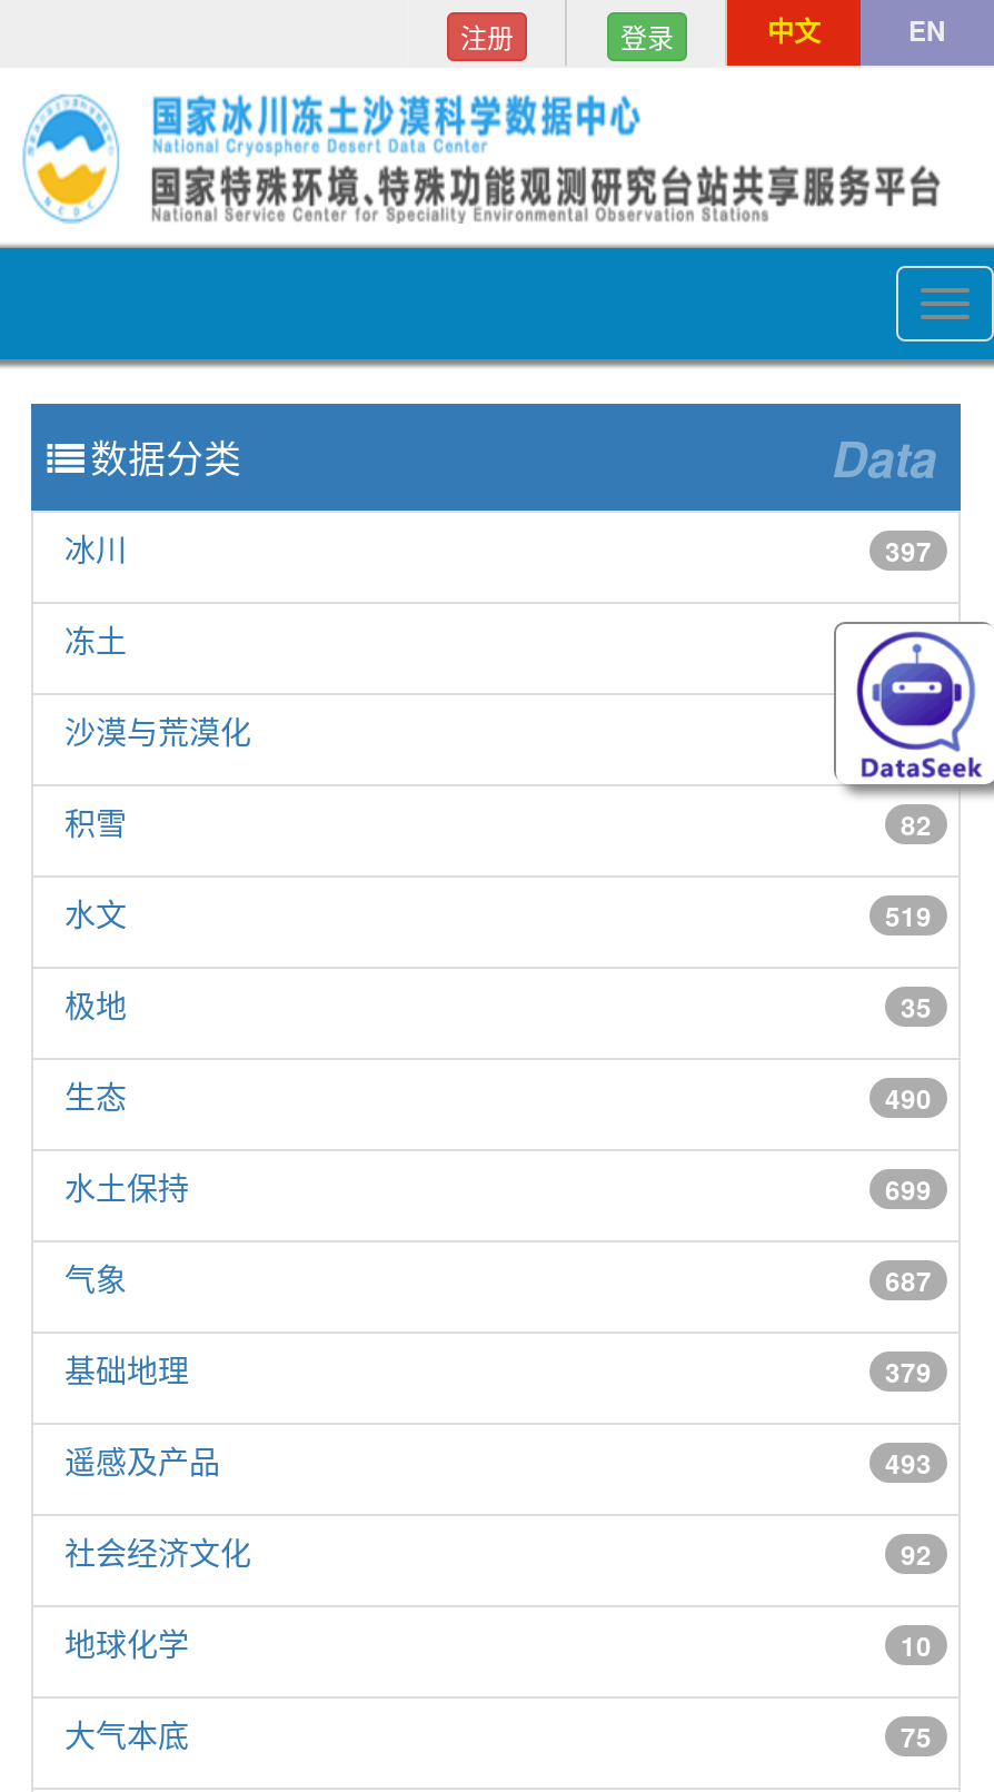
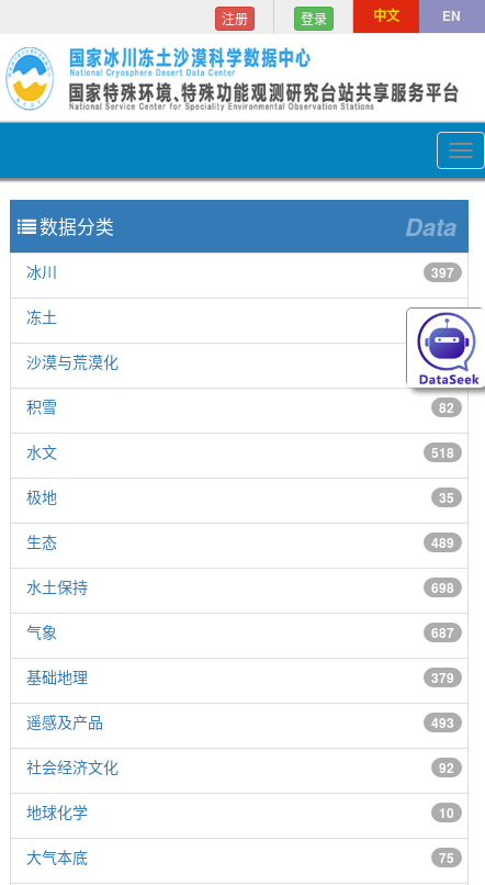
- 519
+ 518

- 490
+ 489

- 699
+ 698
